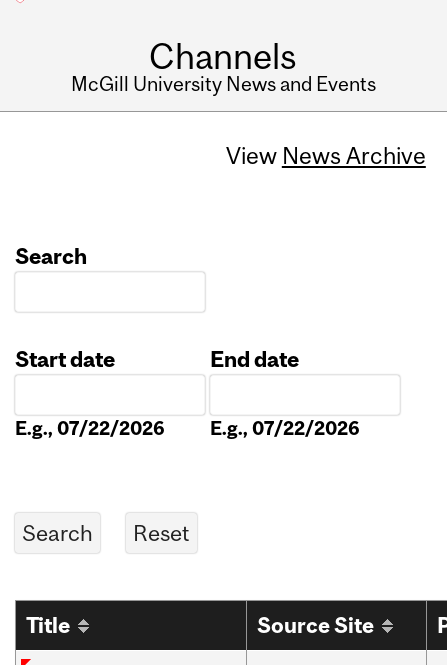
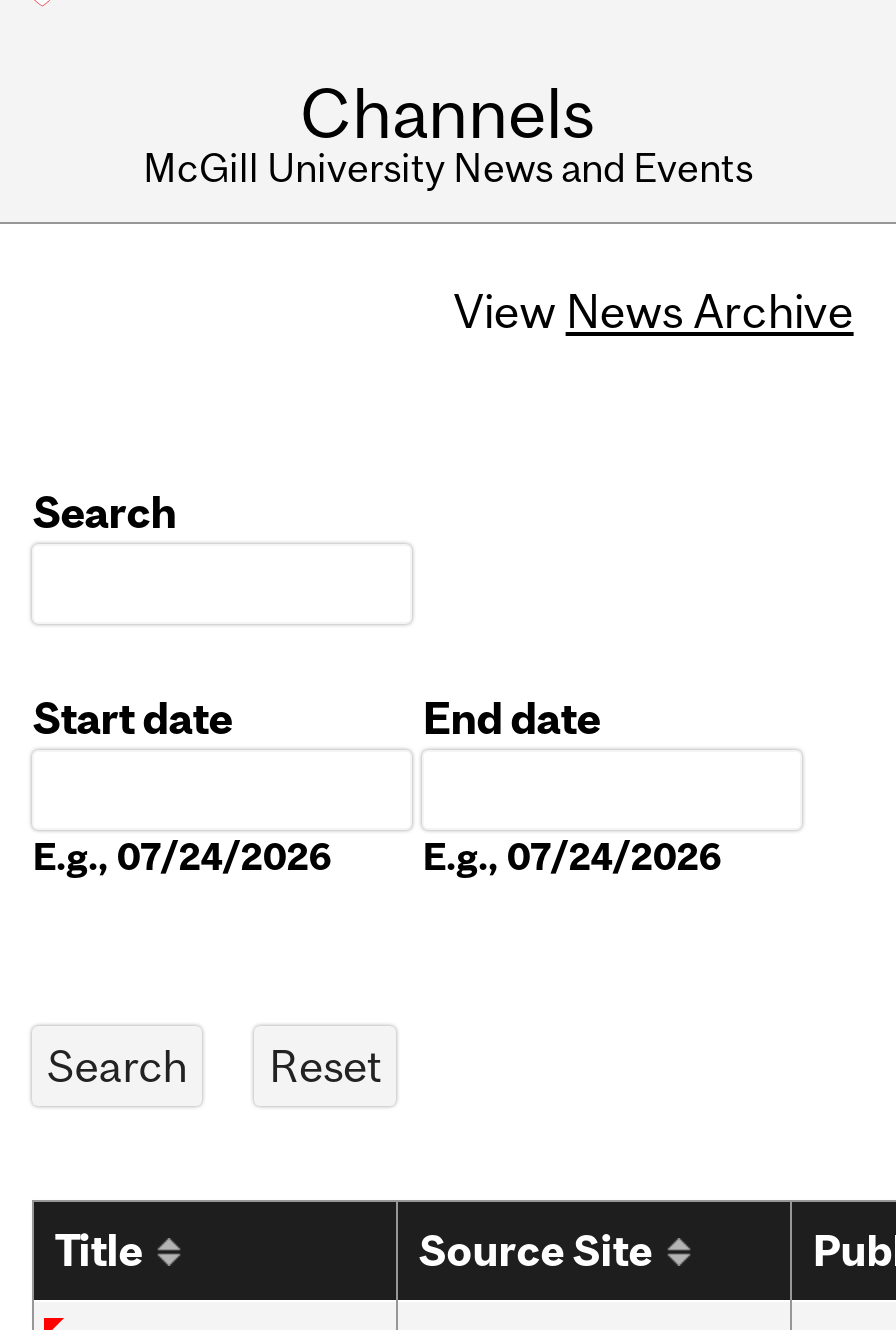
- E.g., 07/22/2026
+ E.g., 07/24/2026

- E.g., 07/22/2026
+ E.g., 07/24/2026
